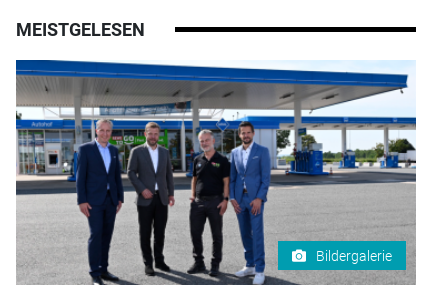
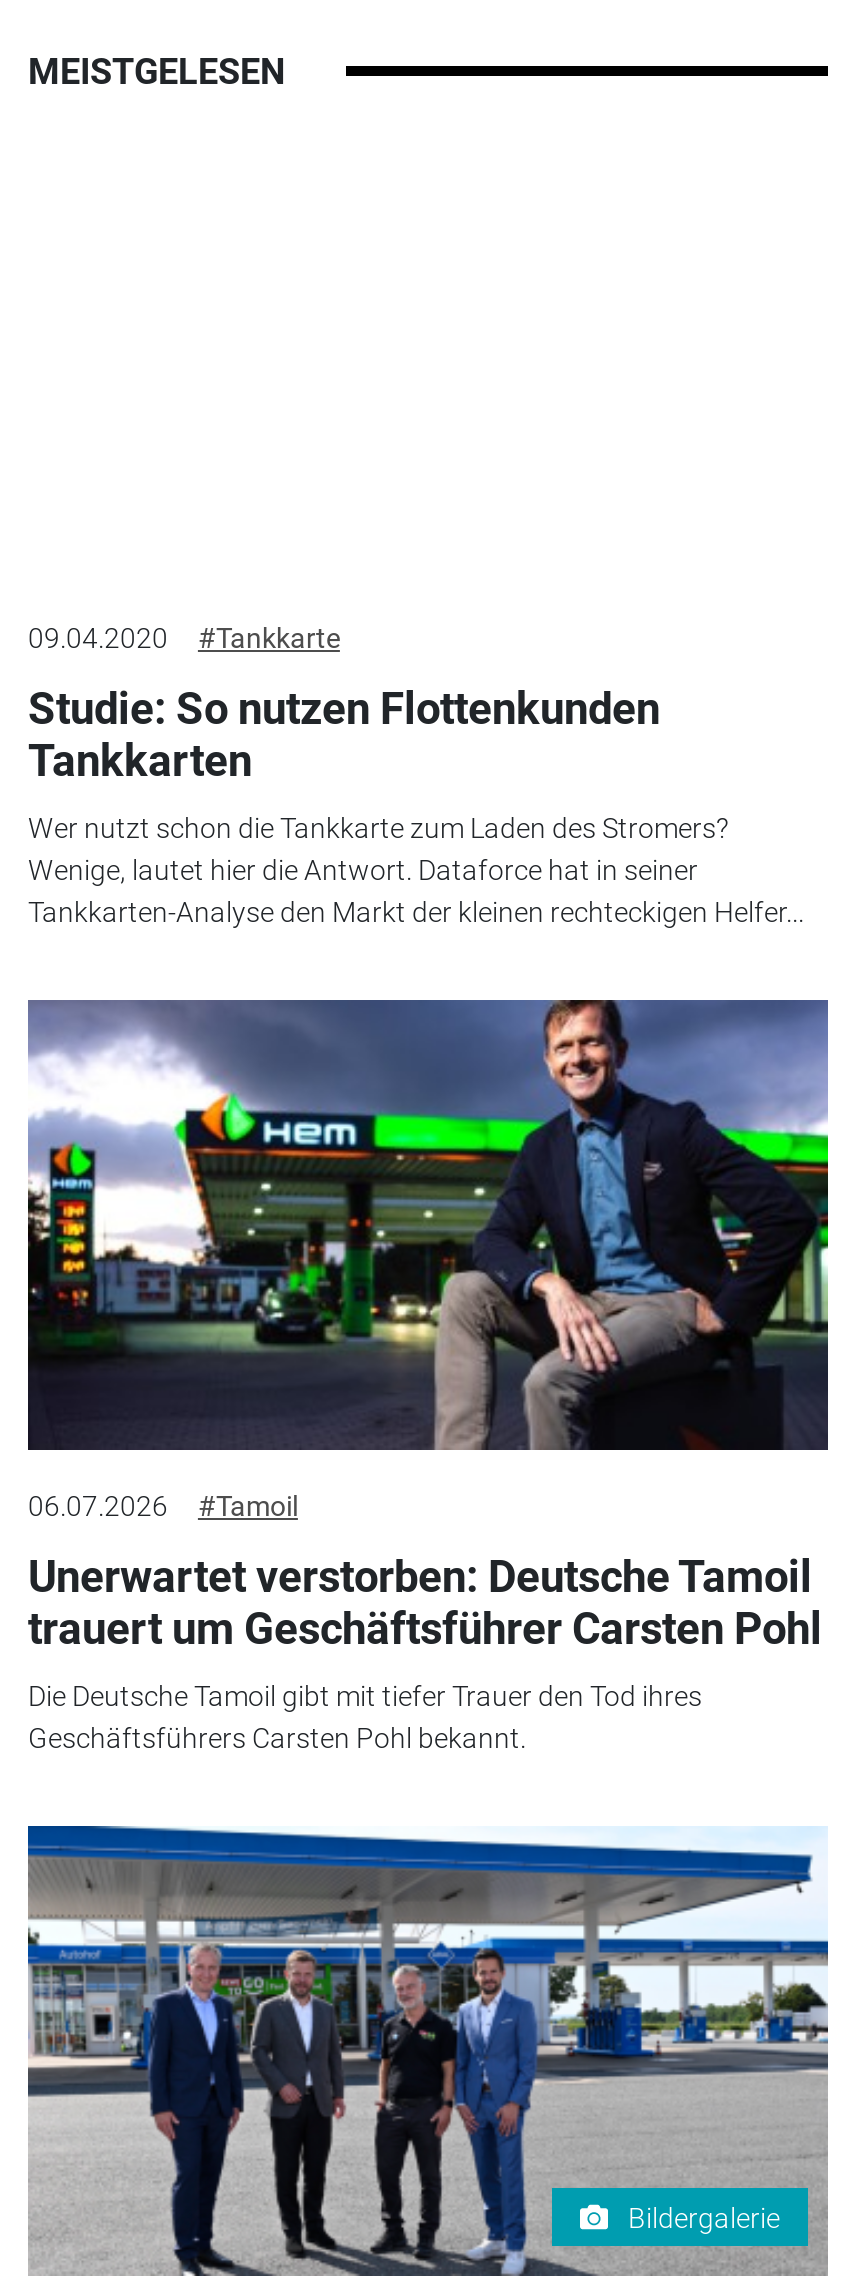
+ [image]
+ 06.07.2026
+ #Tamoil
+ Unerwartet verstorben: Deutsche Tamoil
+ trauert um Geschäftsführer Carsten Pohl
+ Die Deutsche Tamoil gibt mit tiefer Trauer den Tod ihres
+ Geschäftsführers Carsten Pohl bekannt.

+ 09.04.2020
+ #Tankkarte
+ Studie: So nutzen Flottenkunden
+ Tankkarten
+ Wer nutzt schon die Tankkarte zum Laden des Stromers?
+ Wenige, lautet hier die Antwort. Dataforce hat in seiner
+ Tankkarten-Analyse den Markt der kleinen rechteckigen Helfer...
